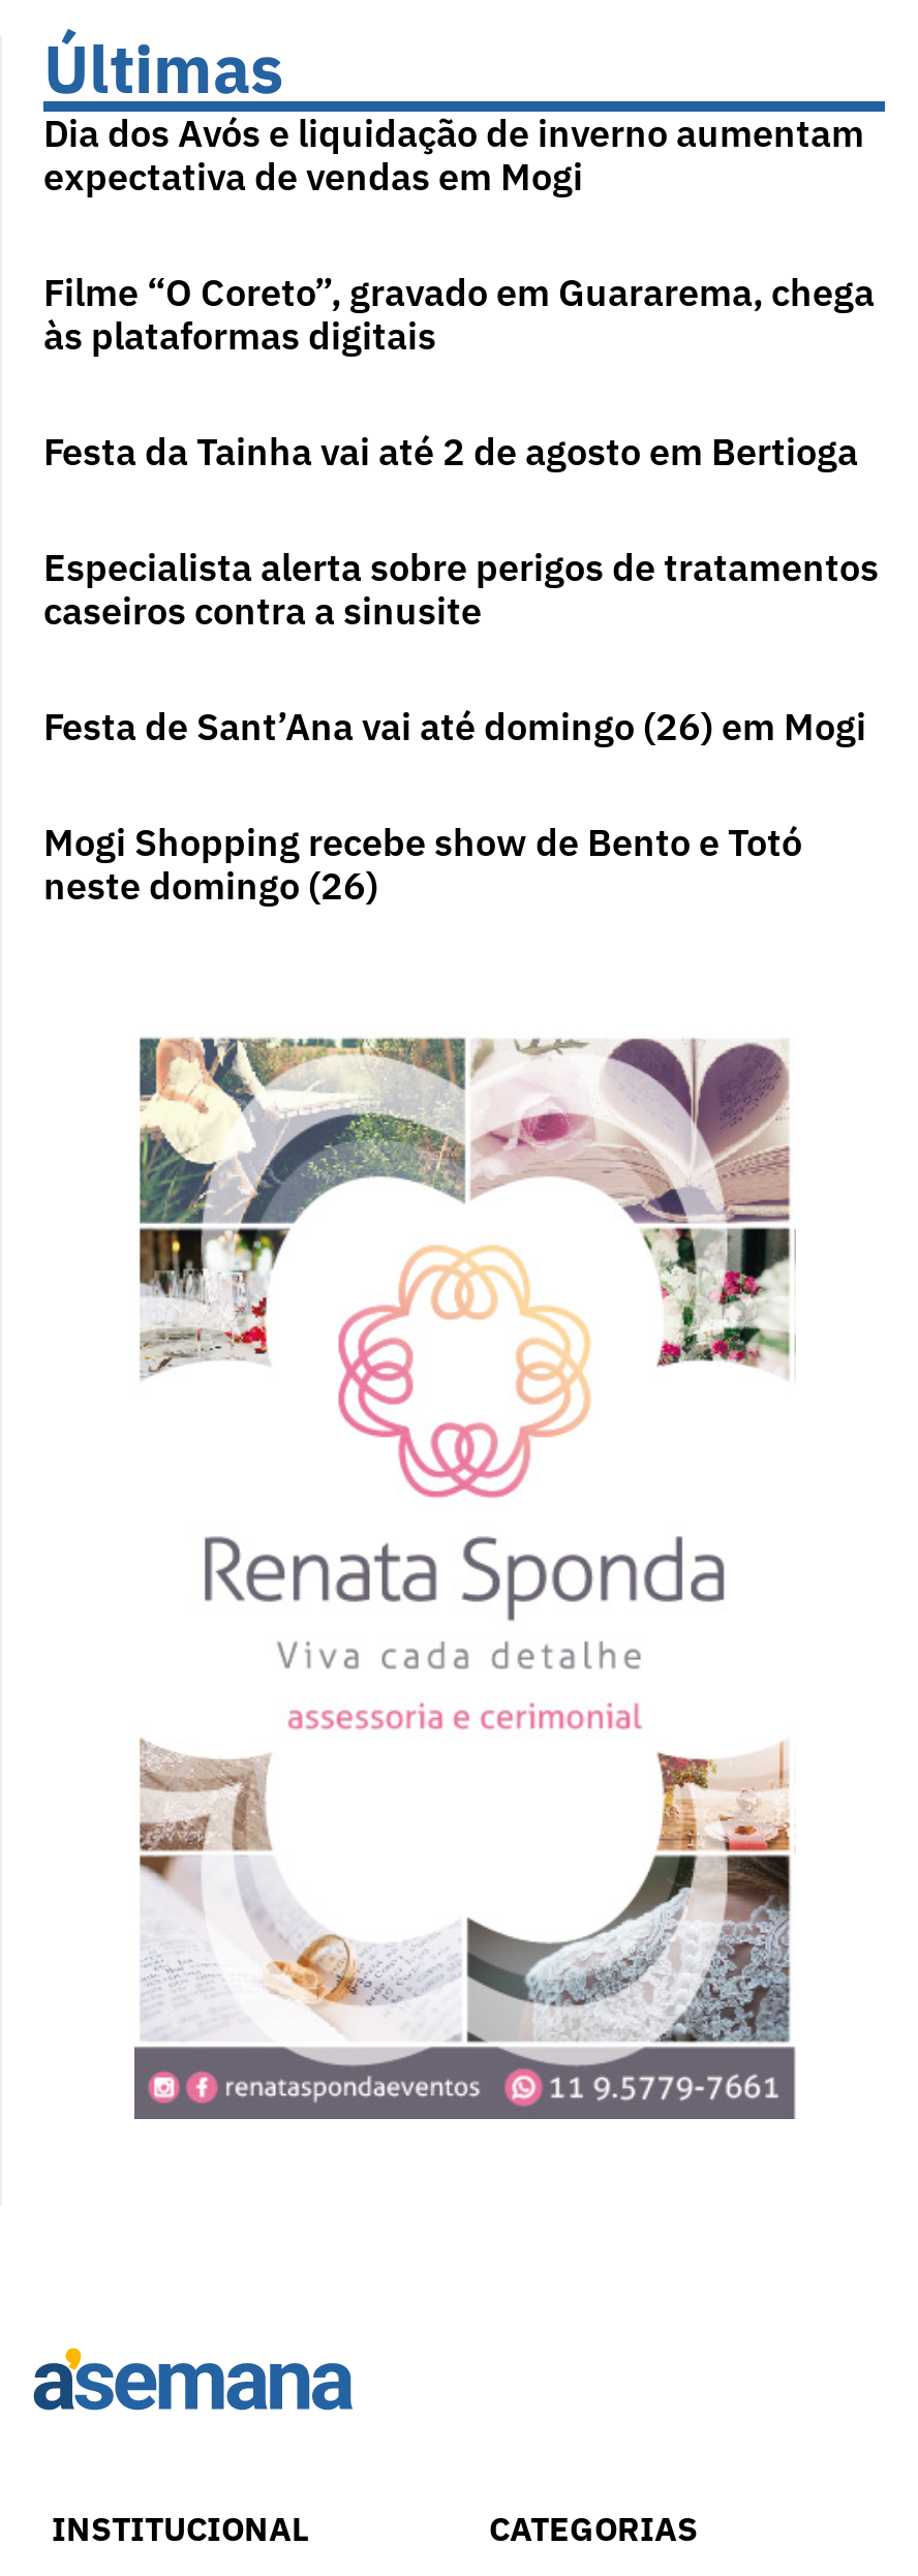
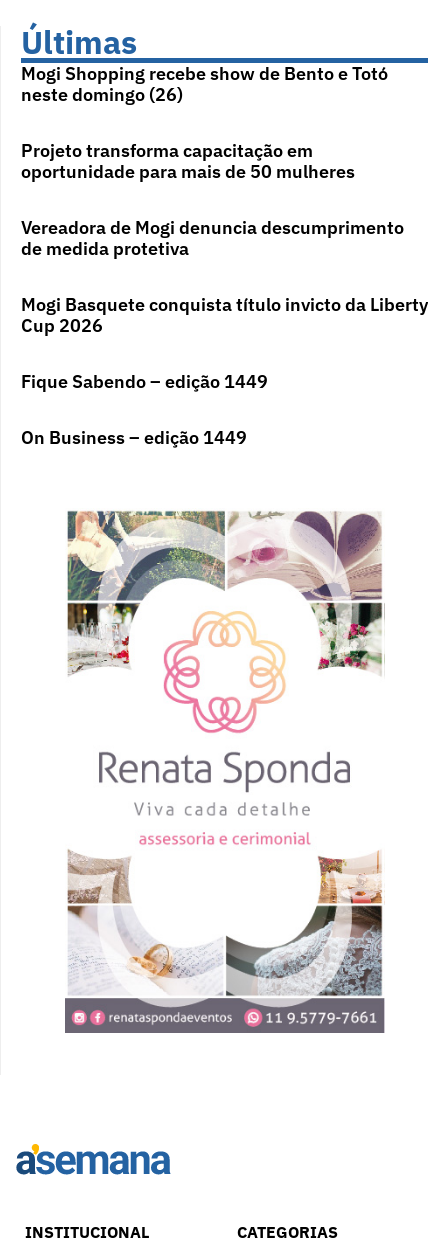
- Dia dos Avós e liquidação de inverno aumentam
- expectativa de vendas em Mogi
- Filme “O Coreto”, gravado em Guararema, chega
- às plataformas digitais
- Festa da Tainha vai até 2 de agosto em Bertioga
- Especialista alerta sobre perigos de tratamentos
- caseiros contra a sinusite
- Festa de Sant’Ana vai até domingo (26) em Mogi

moved up: Mogi Shopping recebe show de Bento e Totó | neste domingo (26)

+ Projeto transforma capacitação em
+ oportunidade para mais de 50 mulheres
+ Vereadora de Mogi denuncia descumprimento
+ de medida protetiva
+ Mogi Basquete conquista título invicto da Liberty
+ Cup 2026
+ Fique Sabendo – edição 1449
+ On Business – edição 1449
